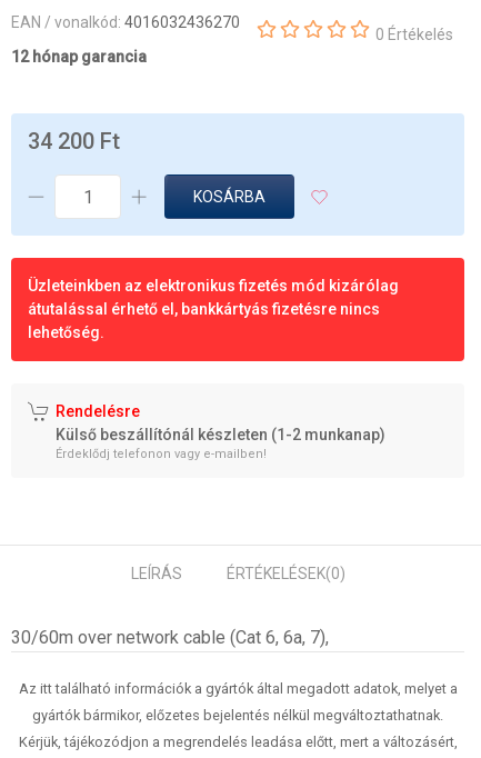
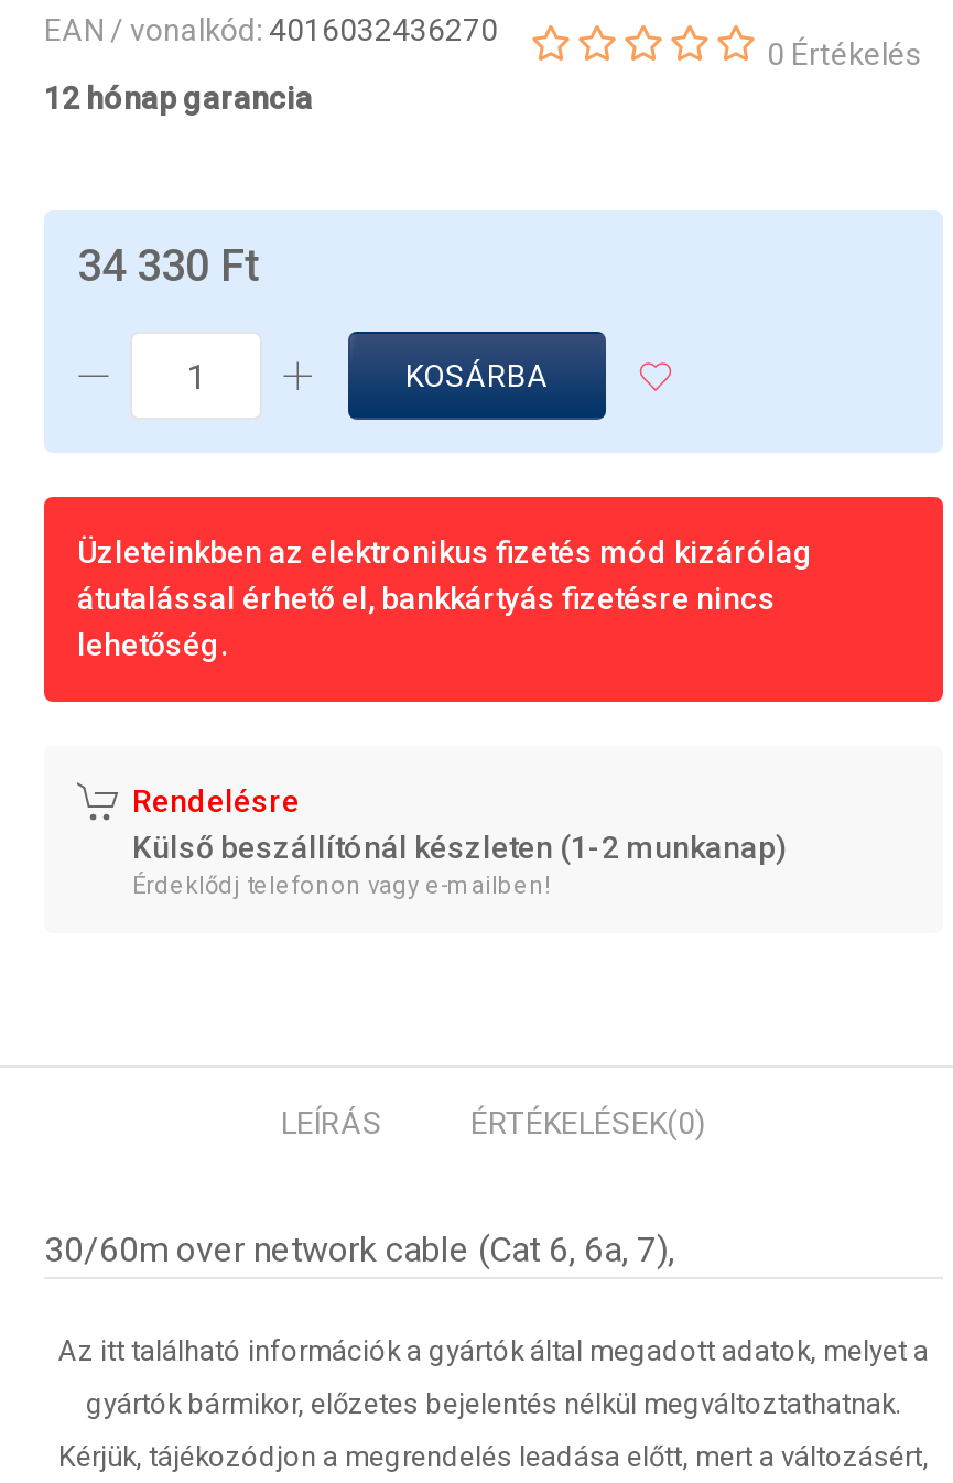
- 34 200 Ft
+ 34 330 Ft
